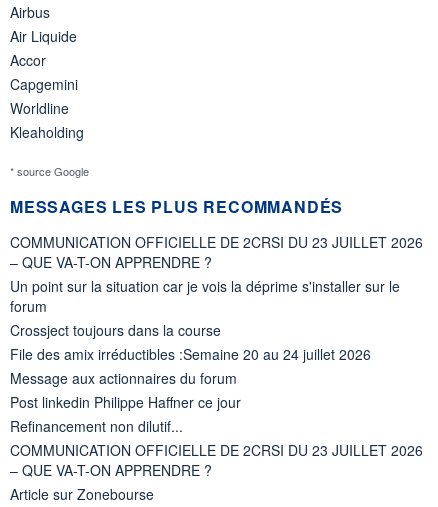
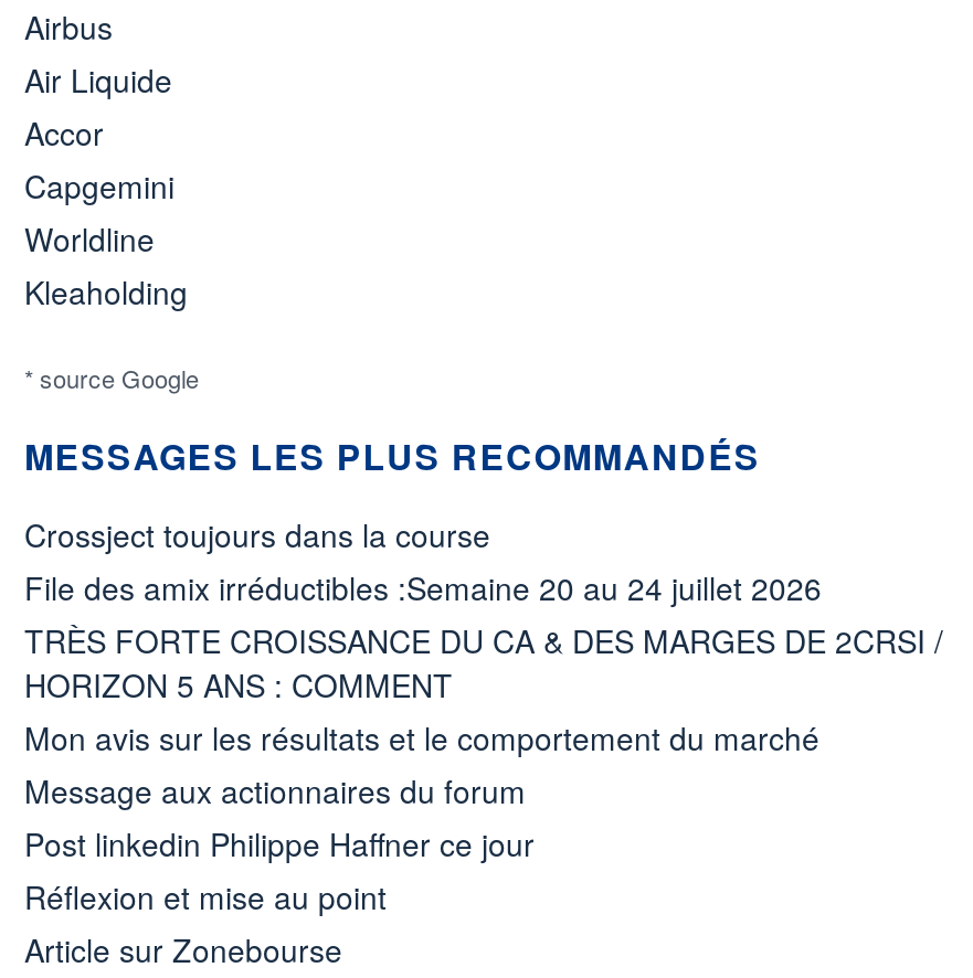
- COMMUNICATION OFFICIELLE DE 2CRSI DU 23 JUILLET 2026
- – QUE VA-T-ON APPRENDRE ?
- Un point sur la situation car je vois la déprime s'installer sur le
- forum

moved up: Crossject toujours dans la course | File des amix irréductibles :Semaine 20 au 24 juillet 2026

+ TRÈS FORTE CROISSANCE DU CA & DES MARGES DE 2CRSI /
+ HORIZON 5 ANS : COMMENT
+ Mon avis sur les résultats et le comportement du marché

- Refinancement non dilutif...
- COMMUNICATION OFFICIELLE DE 2CRSI DU 23 JUILLET 2026
- – QUE VA-T-ON APPRENDRE ?
+ Réflexion et mise au point
